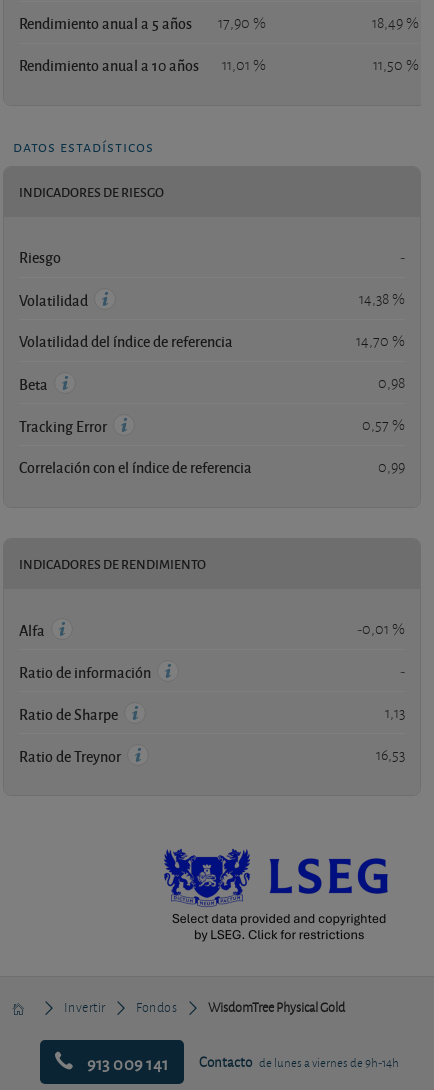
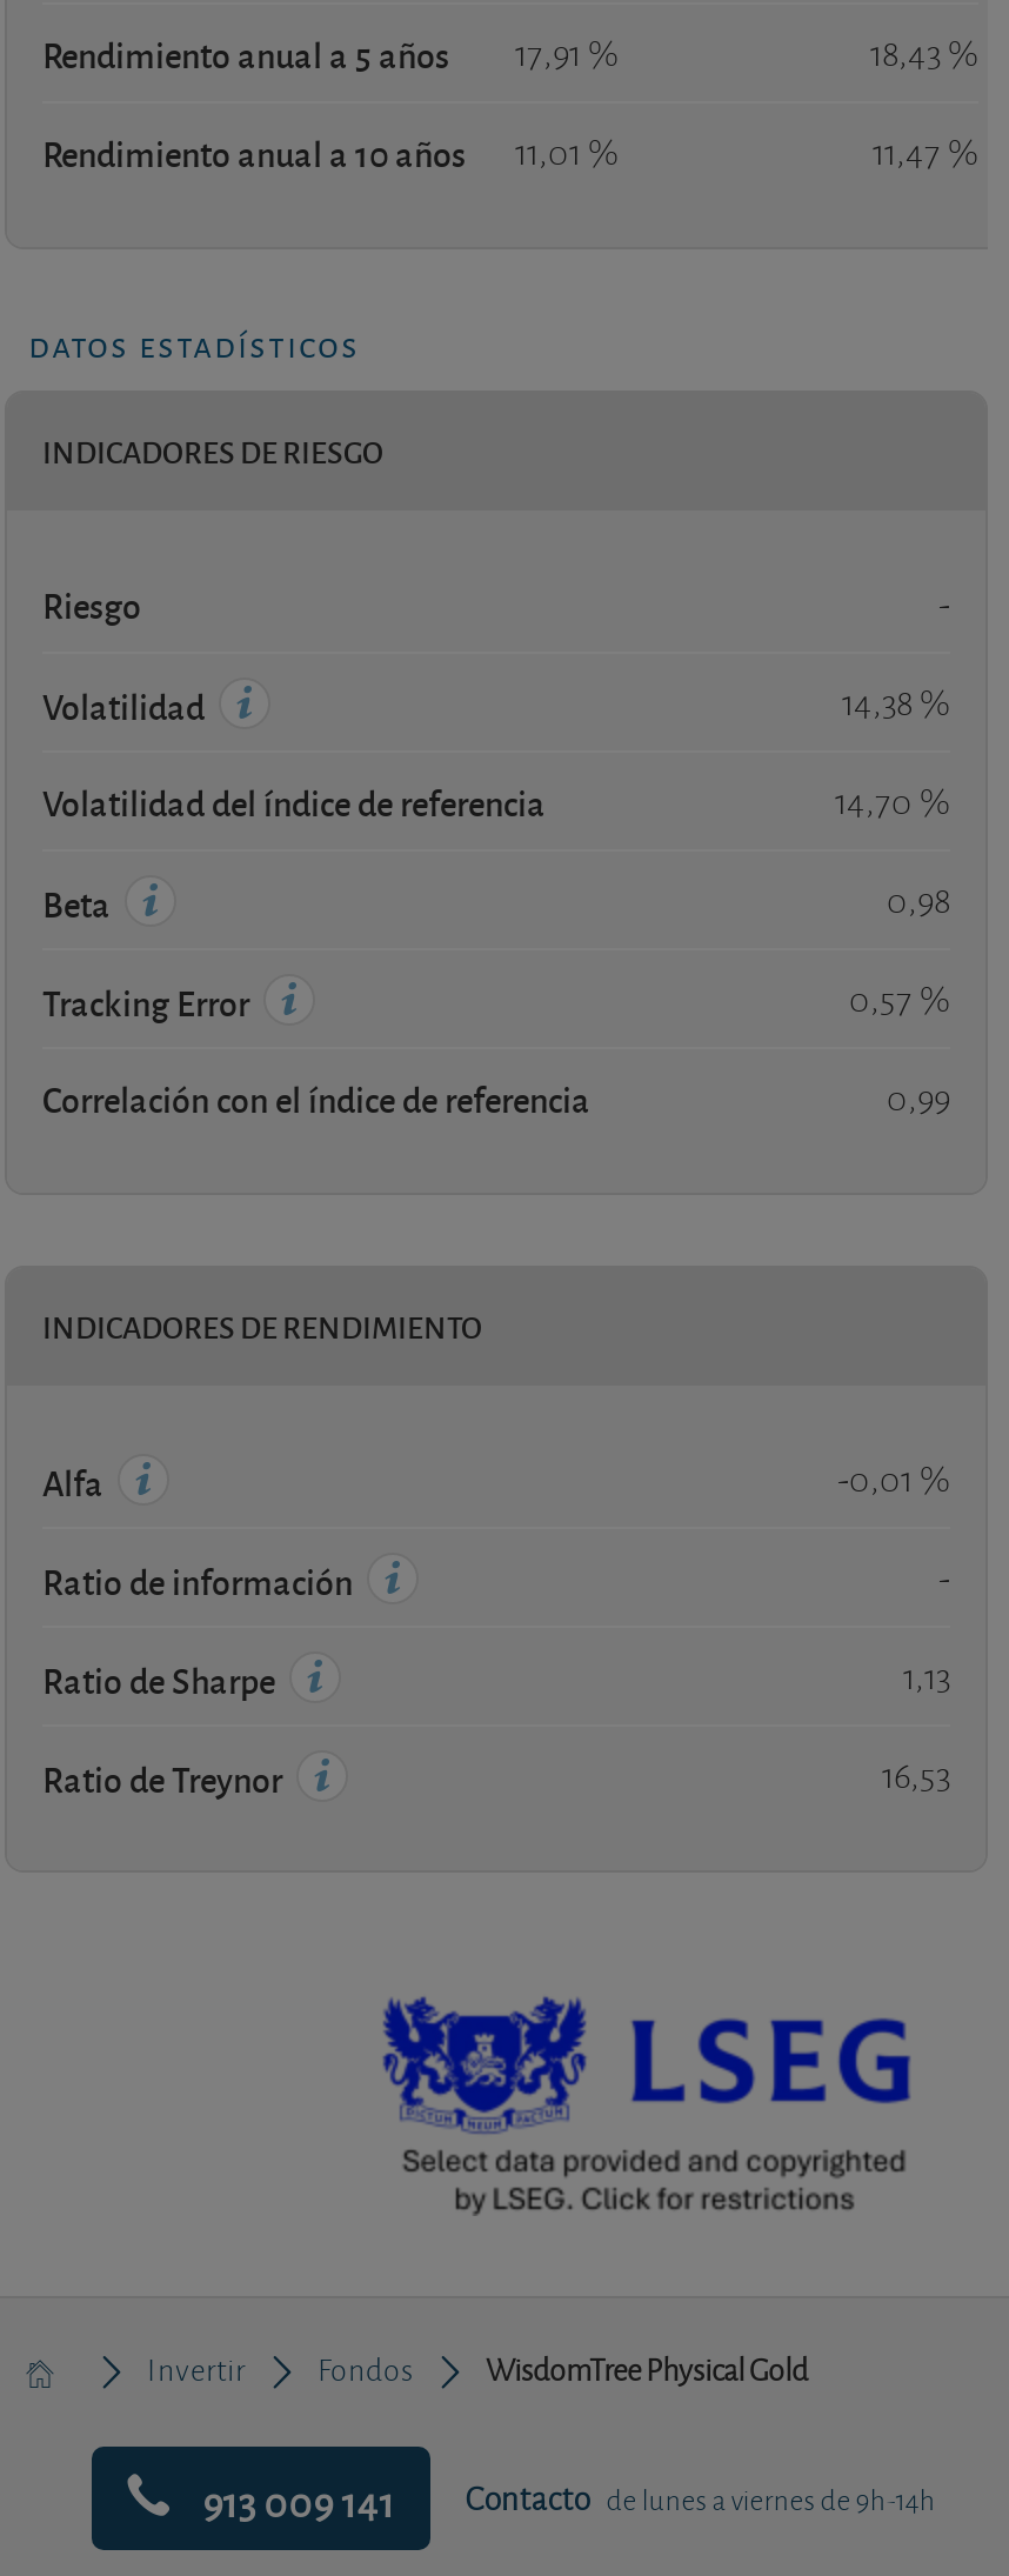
- Rendimiento anual a 5 años 17,90 %
+ Rendimiento anual a 5 años 17,91 %

- 18,49 %
+ 18,43 %

- 11,50 %
+ 11,47 %
